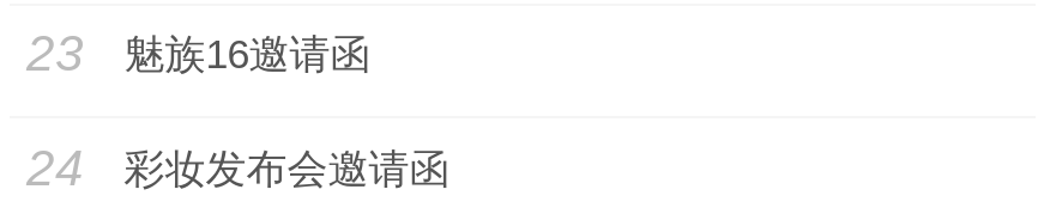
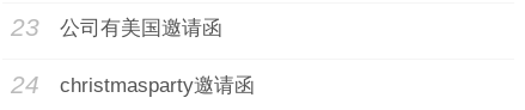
- 魅族16邀请函
+ 公司有美国邀请函

- 彩妆发布会邀请函
+ christmasparty邀请函
